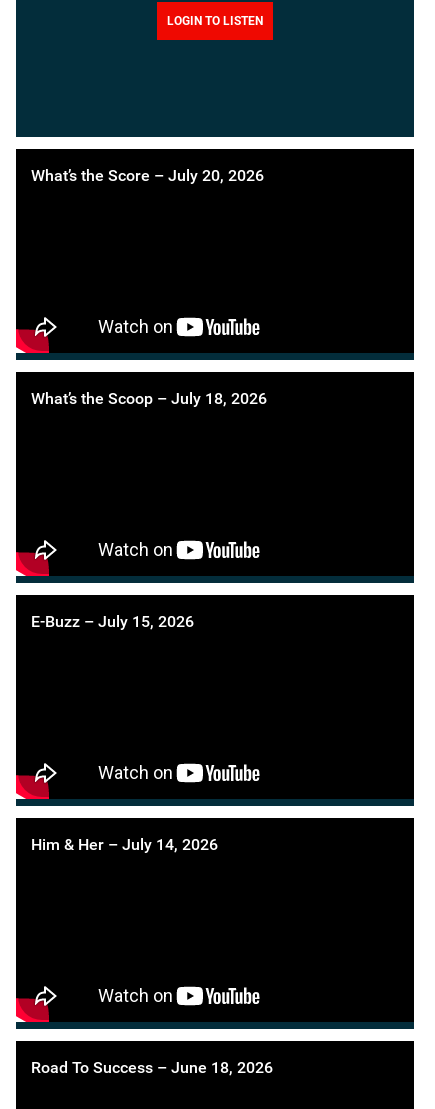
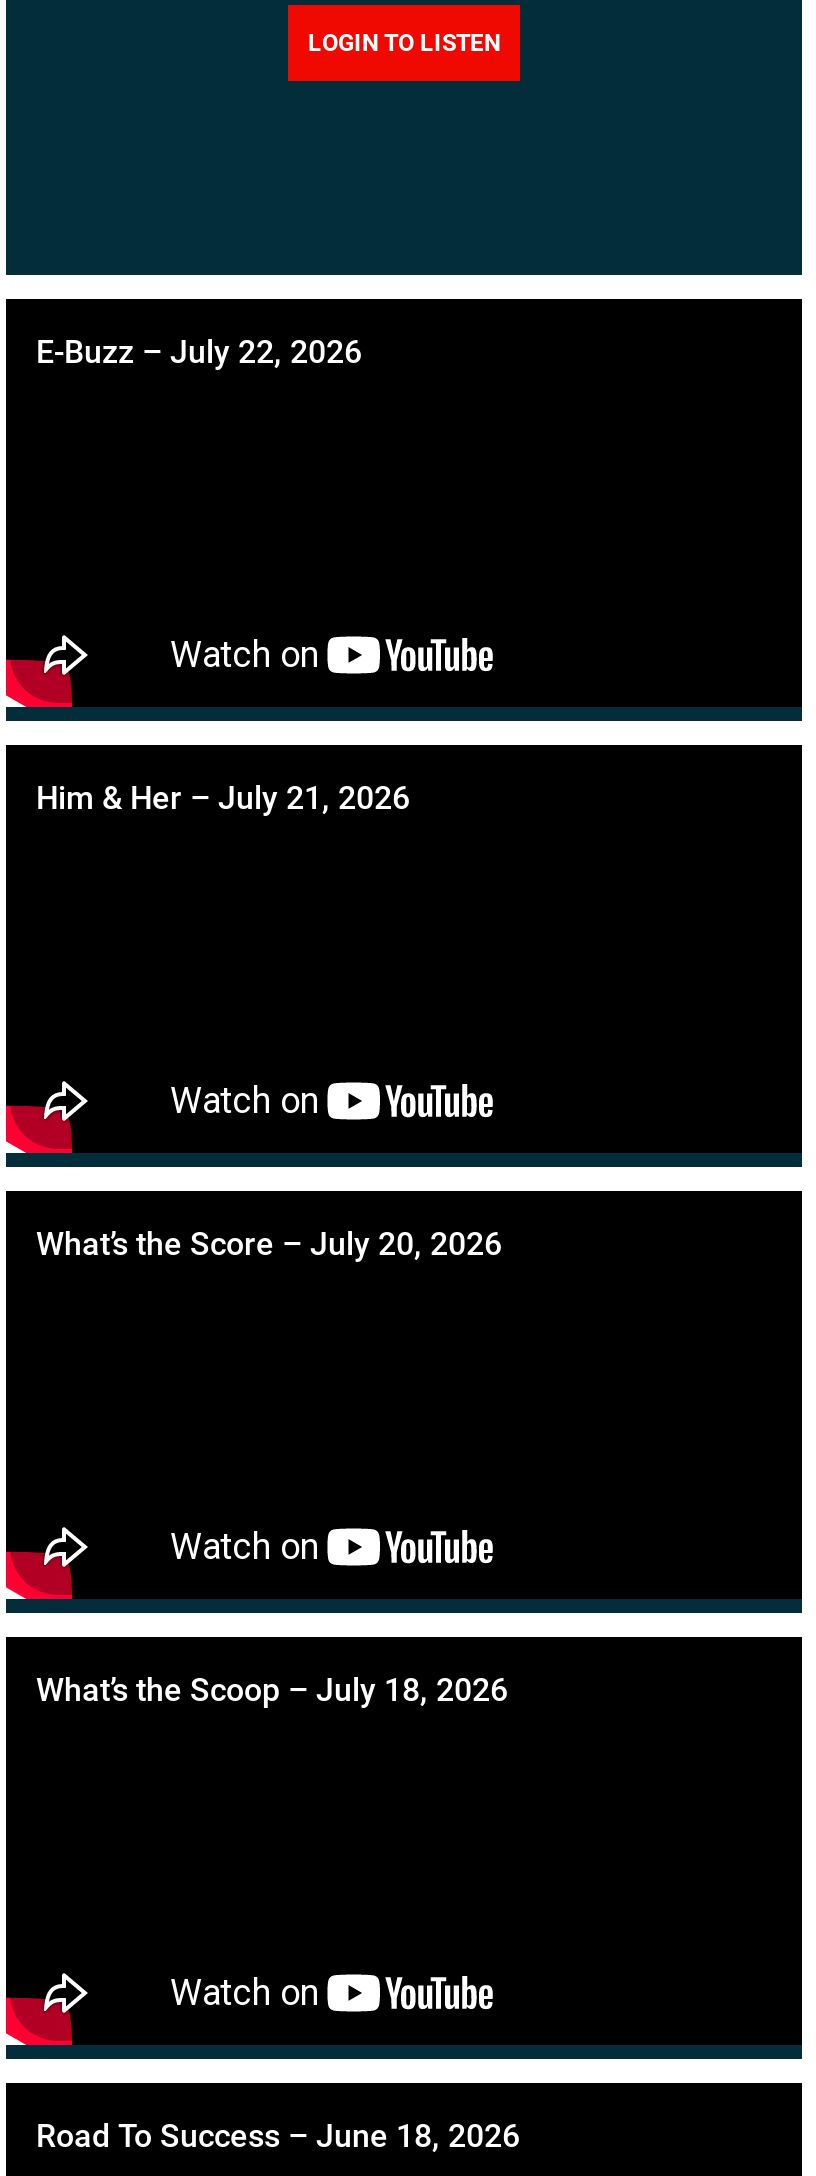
+ E-Buzz – July 22, 2026

+ Him & Her – July 21, 2026

moved down: What’s the Score – July 20, 2026 | What’s the Scoop – July 18, 2026

- E-Buzz – July 15, 2026

- Him & Her – July 14, 2026
